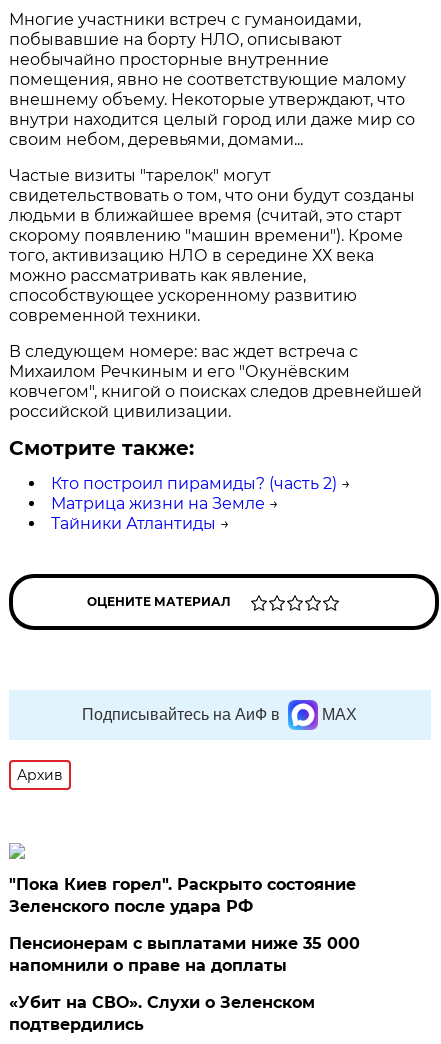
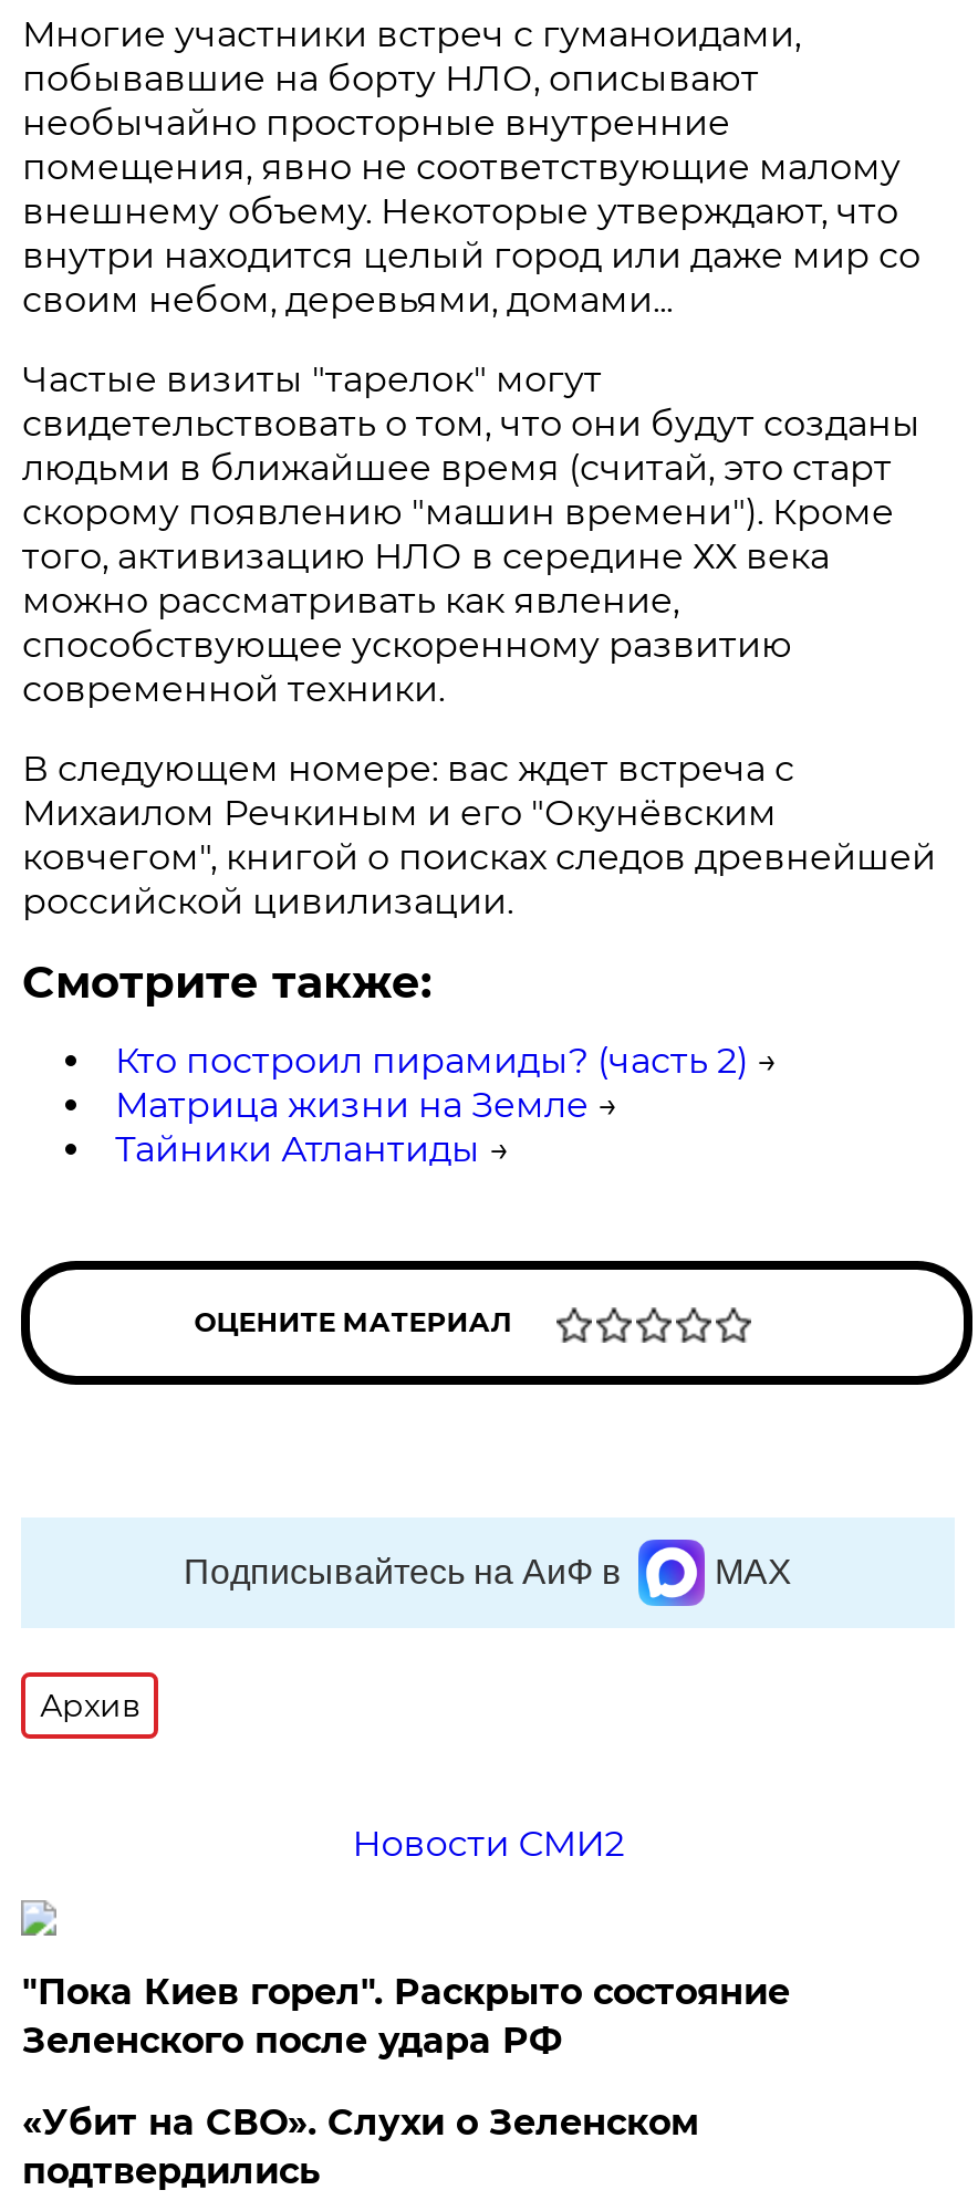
+ Новости СМИ2

moved down: "Пока Киев горел". Раскрыто состояние | Зеленского после удара РФ

- Пенсионерам с выплатами ниже 35 000
- напомнили о праве на доплаты
